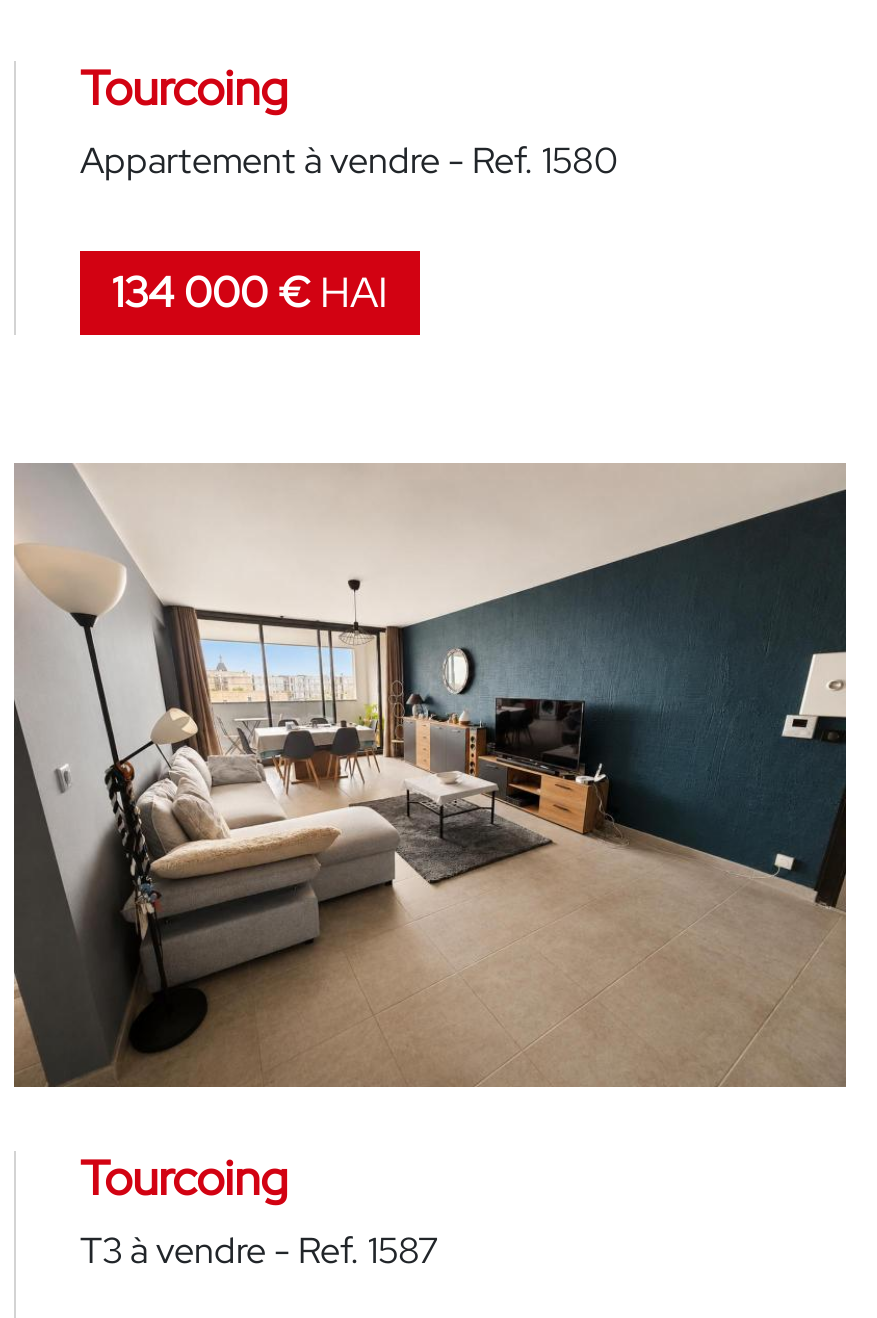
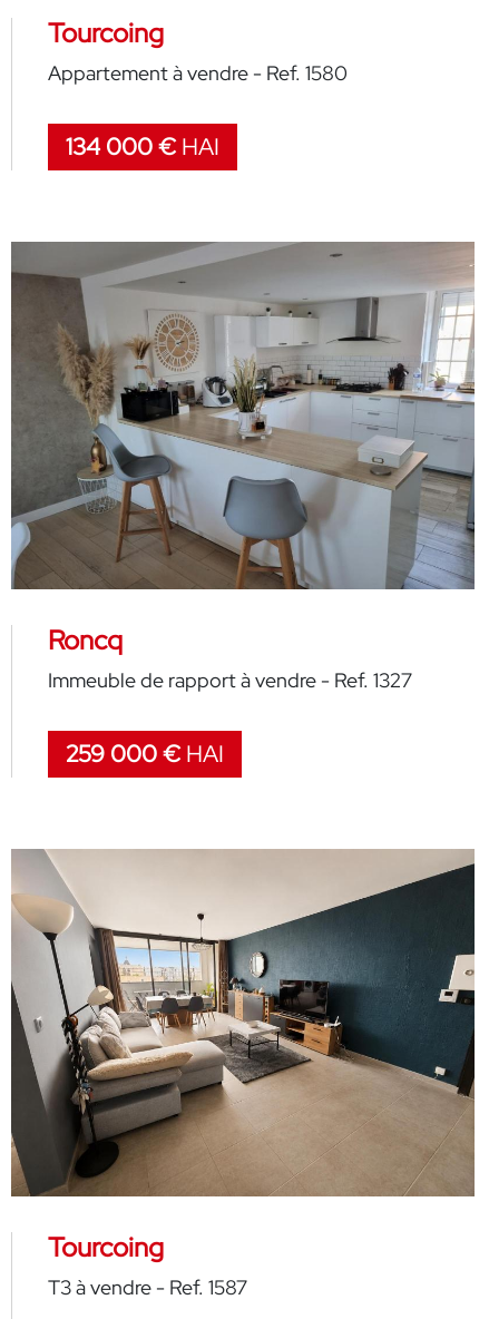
+ [image]
+ Roncq
+ Immeuble de rapport à vendre - Ref. 1327
+ 259 000 €HAI
